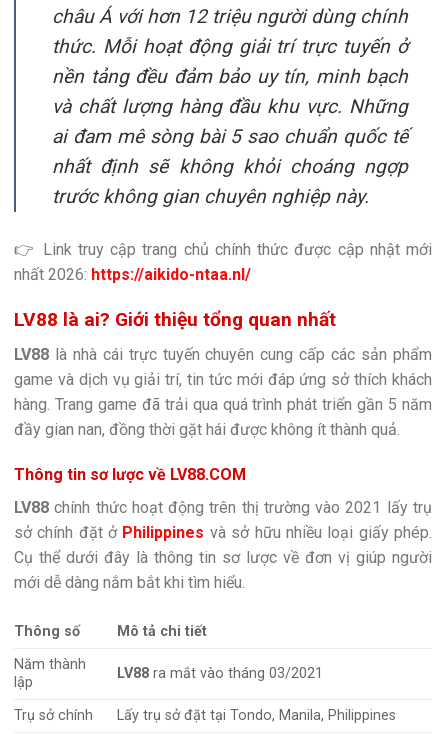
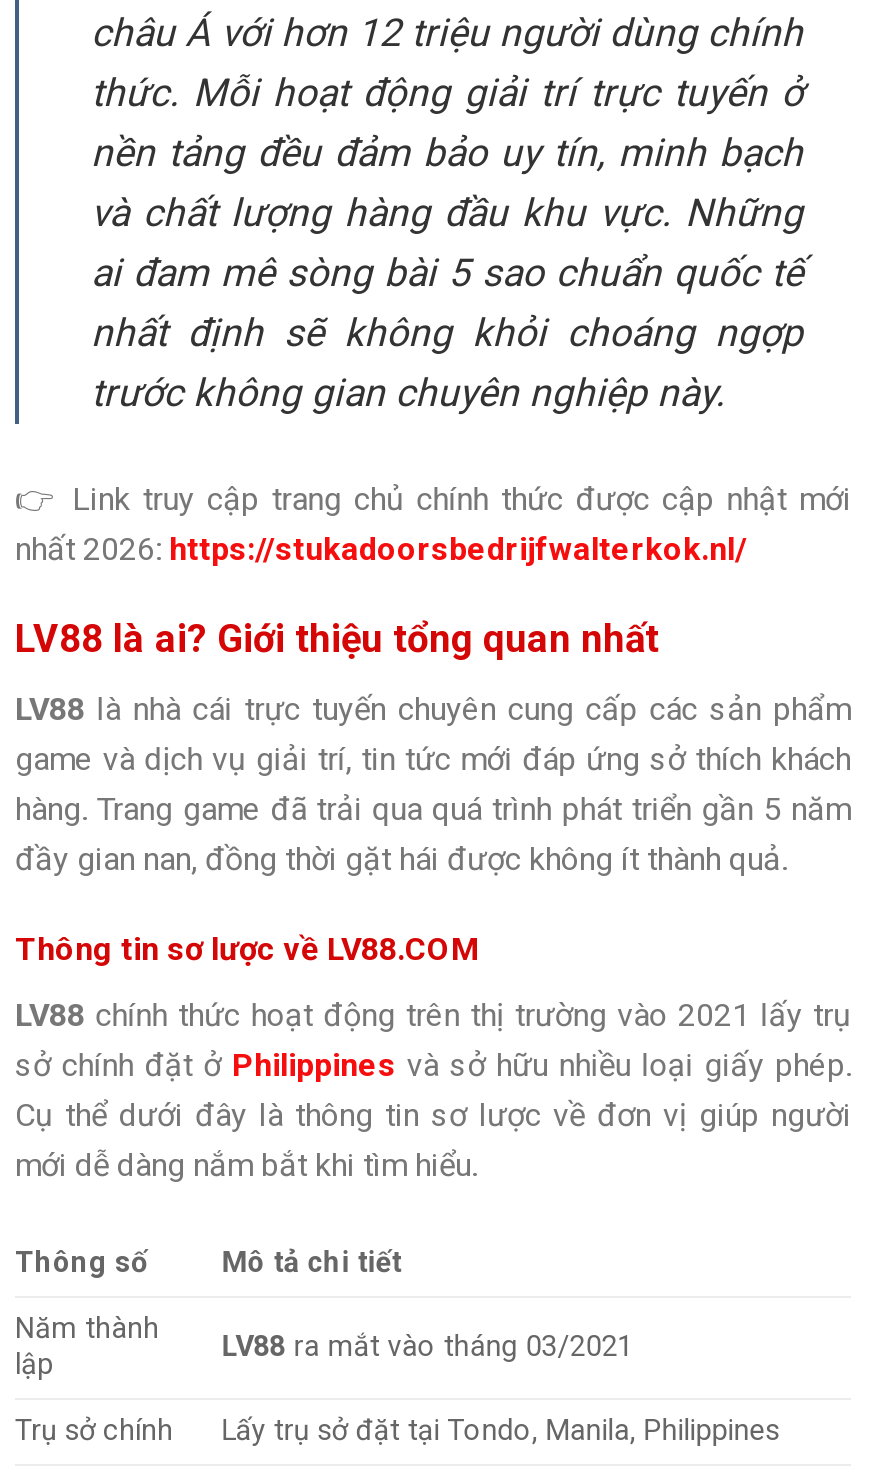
- nhất 2026: https://aikido-ntaa.nl/
+ nhất 2026: https://stukadoorsbedrijfwalterkok.nl/
